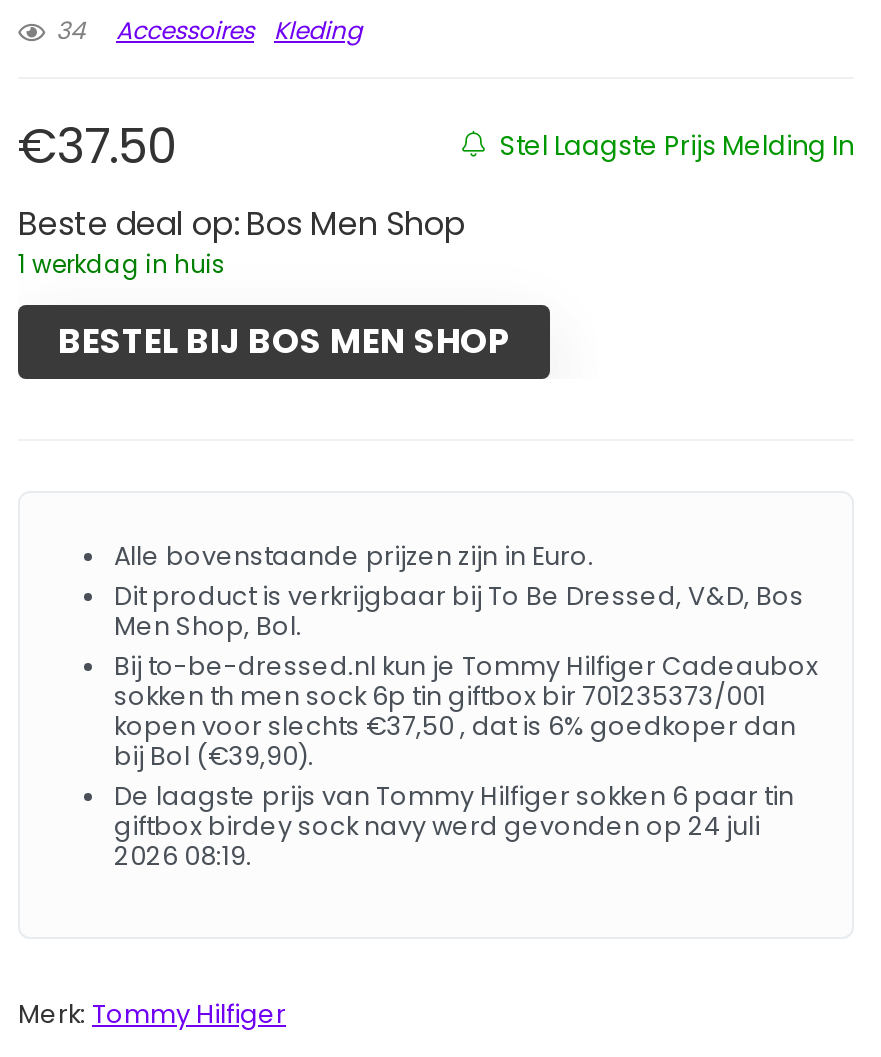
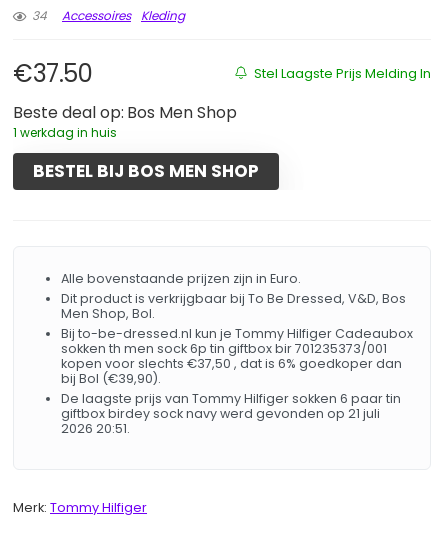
- giftbox birdey sock navy werd gevonden op 24 juli
+ giftbox birdey sock navy werd gevonden op 21 juli

- 2026 08:19.
+ 2026 20:51.
